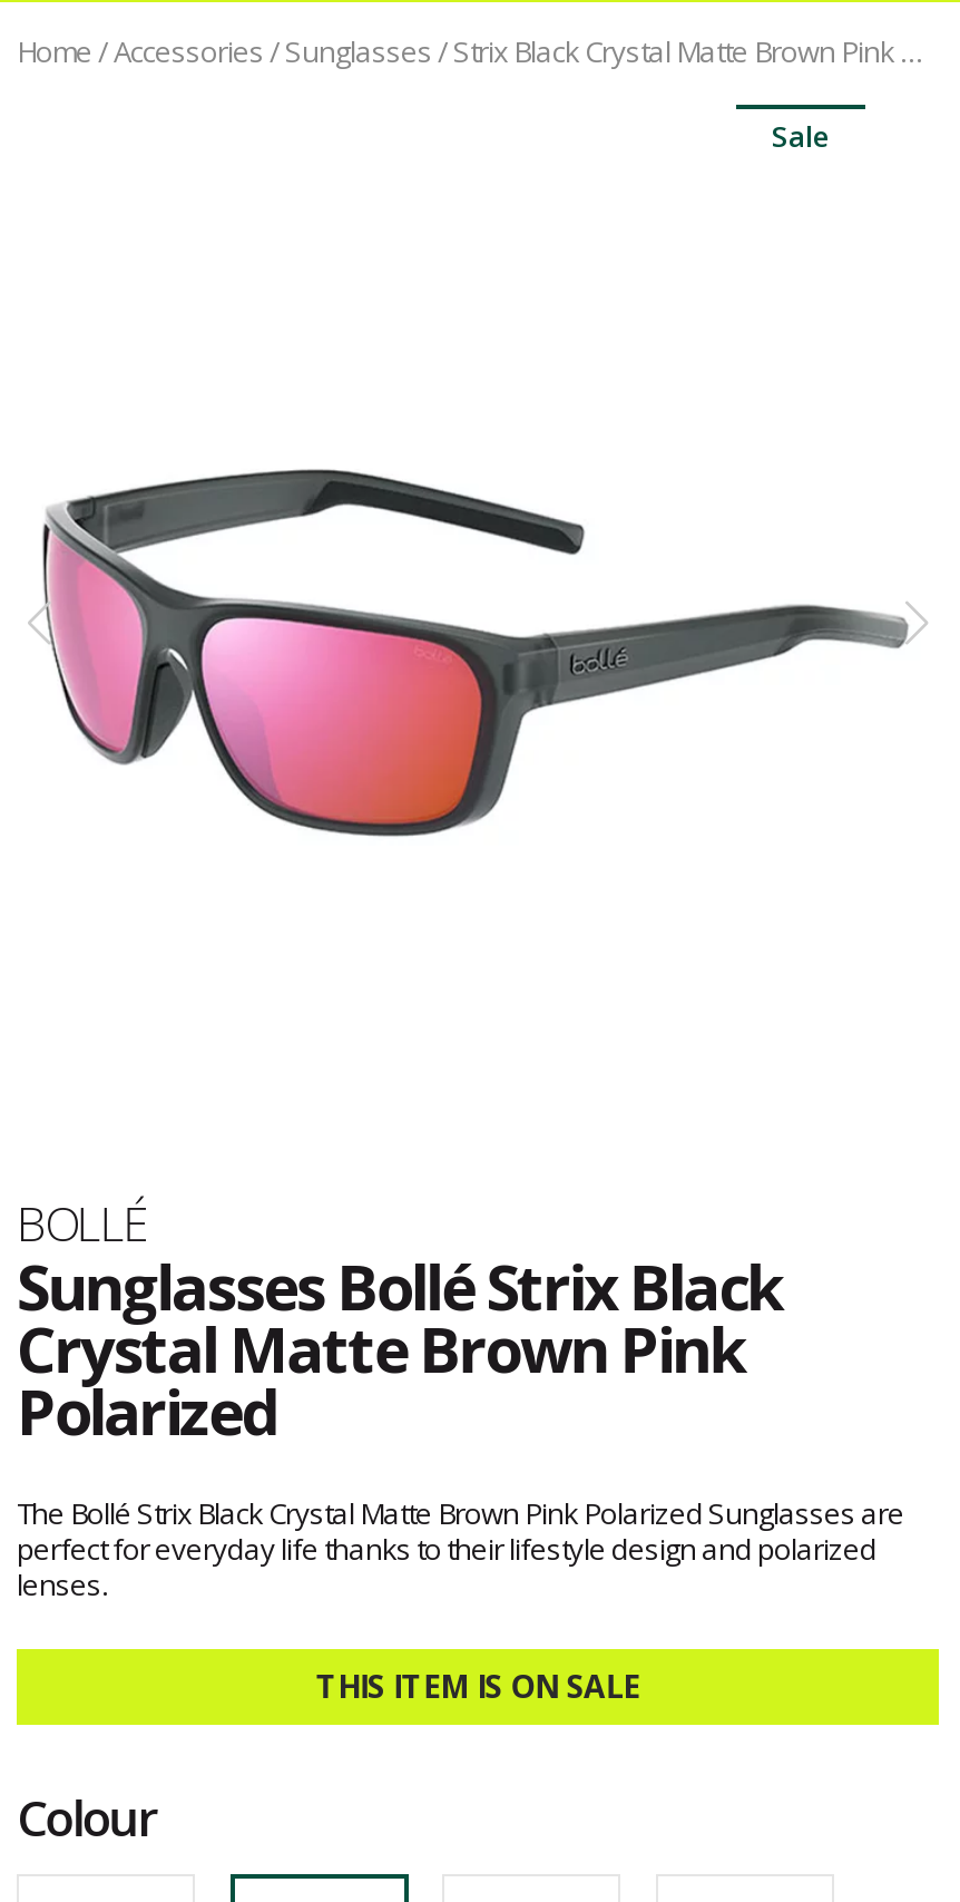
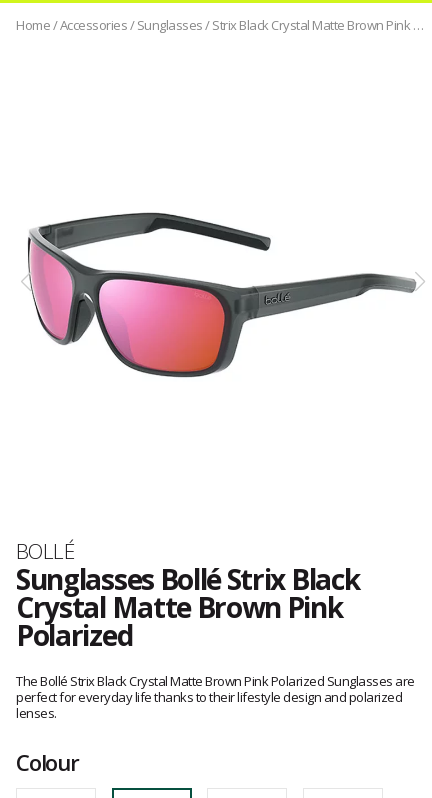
- Sale

- THIS ITEM IS ON SALE
